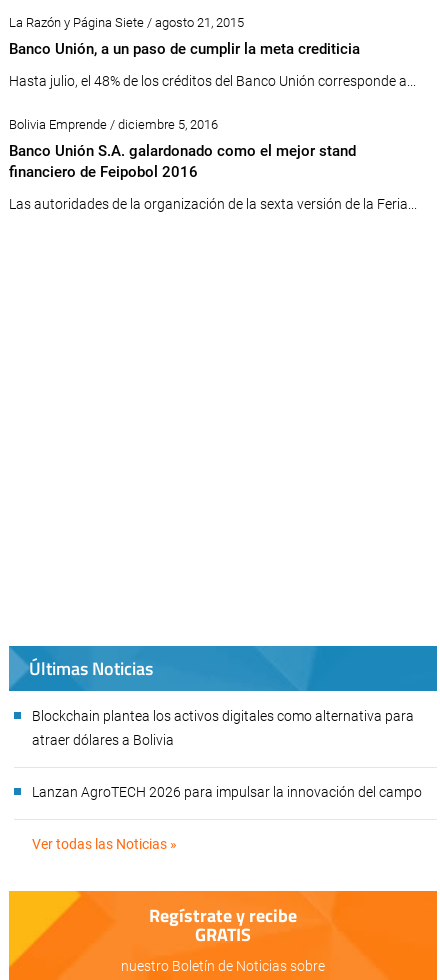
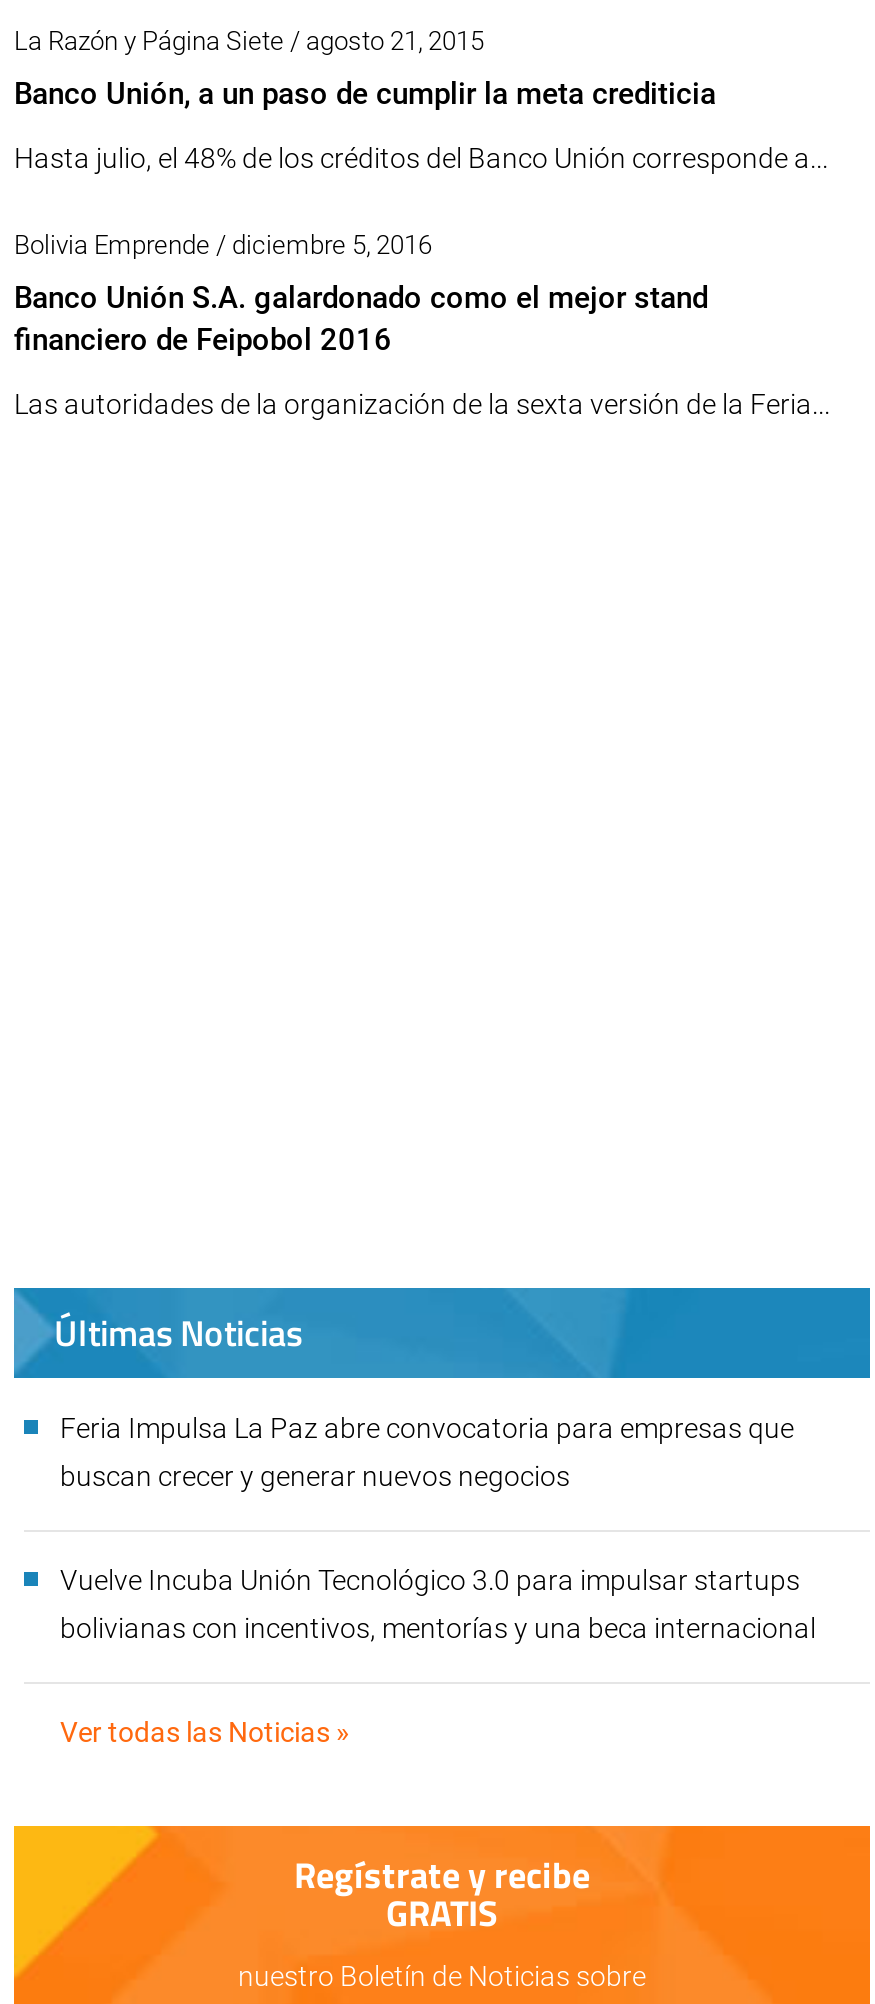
- Blockchain plantea los activos digitales como alternativa para
- atraer dólares a Bolivia
- Lanzan AgroTECH 2026 para impulsar la innovación del campo
+ Feria Impulsa La Paz abre convocatoria para empresas que
+ buscan crecer y generar nuevos negocios
+ Vuelve Incuba Unión Tecnológico 3.0 para impulsar startups
+ bolivianas con incentivos, mentorías y una beca internacional
